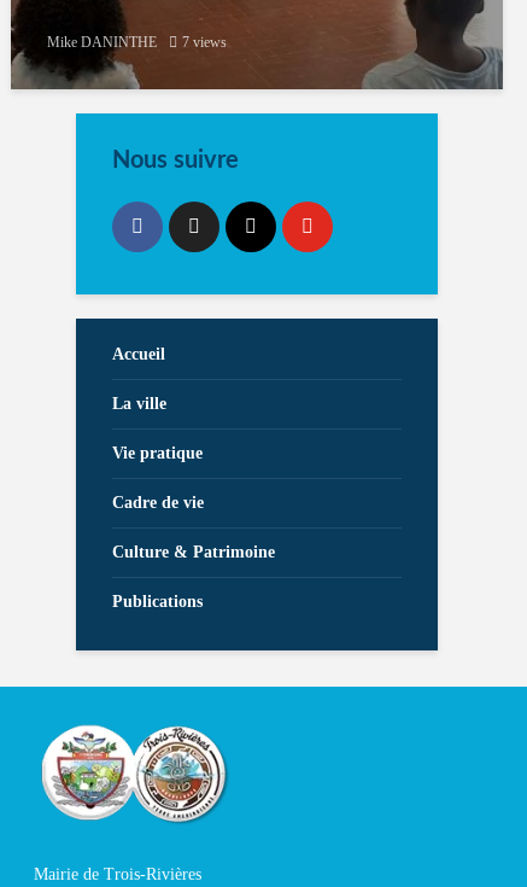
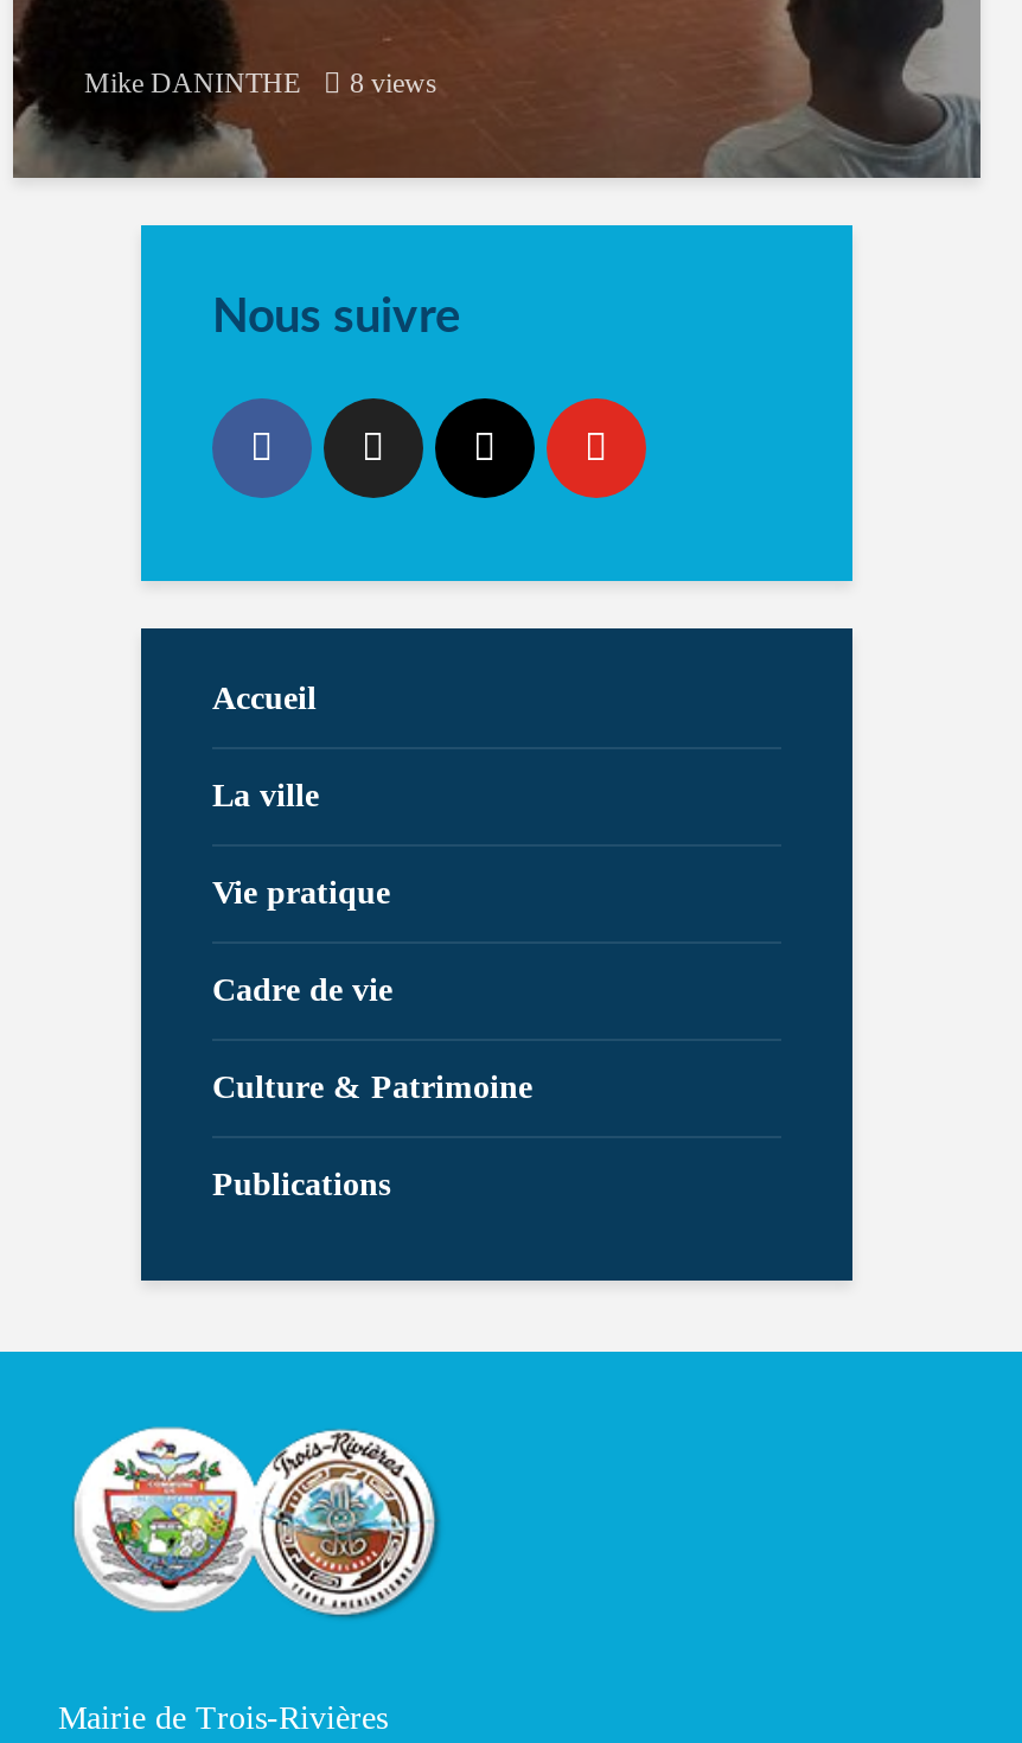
- Mike DANINTHE 7 views
+ Mike DANINTHE 8 views
